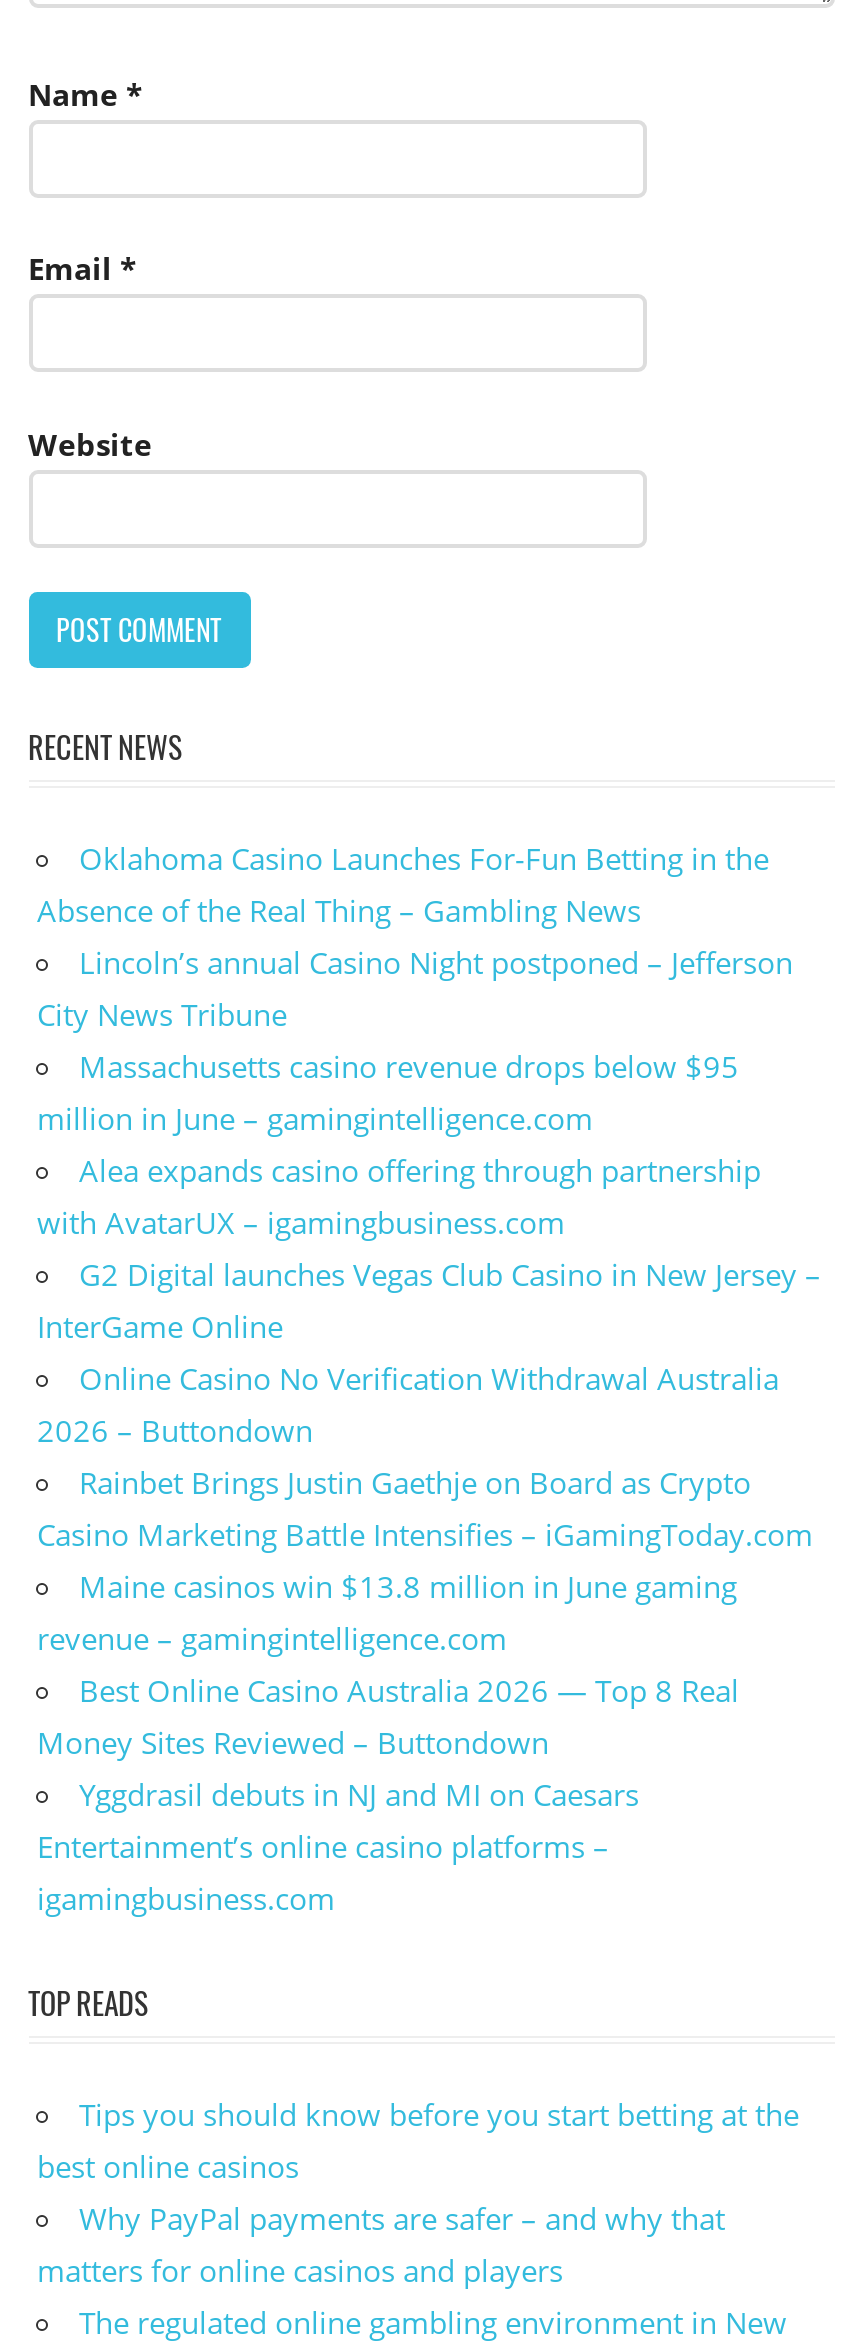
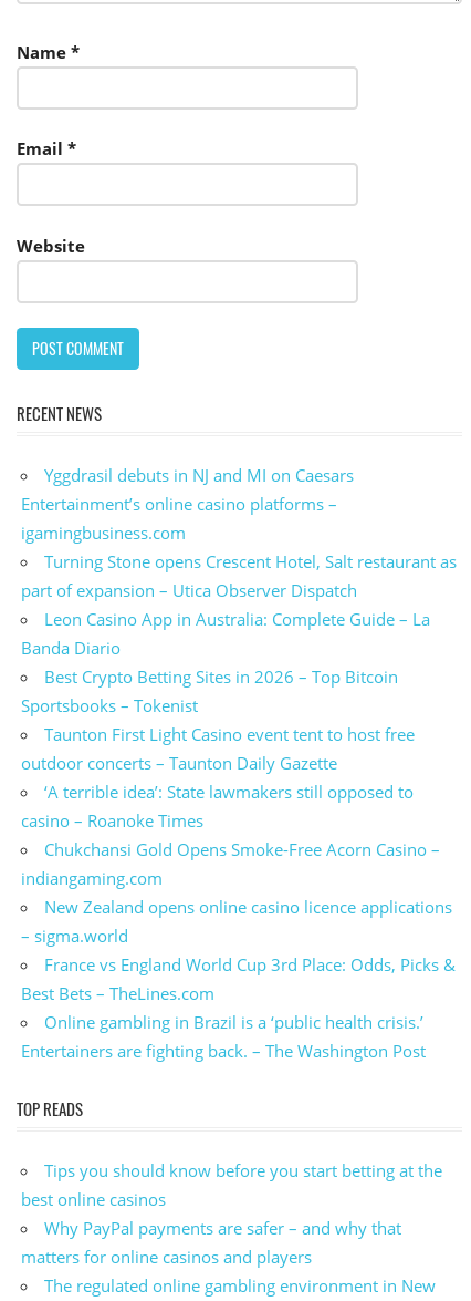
- Oklahoma Casino Launches For-Fun Betting in the
- Absence of the Real Thing – Gambling News
- Lincoln’s annual Casino Night postponed – Jefferson
- City News Tribune
- Massachusetts casino revenue drops below $95
- million in June – gamingintelligence.com
- Alea expands casino offering through partnership
- with AvatarUX – igamingbusiness.com
- G2 Digital launches Vegas Club Casino in New Jersey –
- InterGame Online
- Online Casino No Verification Withdrawal Australia
- 2026 – Buttondown
- Rainbet Brings Justin Gaethje on Board as Crypto
- Casino Marketing Battle Intensifies – iGamingToday.com
- Maine casinos win $13.8 million in June gaming
- revenue – gamingintelligence.com
- Best Online Casino Australia 2026 — Top 8 Real
- Money Sites Reviewed – Buttondown

moved up: Yggdrasil debuts in NJ and MI on Caesars | Entertainment’s online casino platforms – | igamingbusiness.com

+ Turning Stone opens Crescent Hotel, Salt restaurant as
+ part of expansion – Utica Observer Dispatch
+ Leon Casino App in Australia: Complete Guide – La
+ Banda Diario
+ Best Crypto Betting Sites in 2026 – Top Bitcoin
+ Sportsbooks – Tokenist
+ Taunton First Light Casino event tent to host free
+ outdoor concerts – Taunton Daily Gazette
+ ‘A terrible idea’: State lawmakers still opposed to
+ casino – Roanoke Times
+ Chukchansi Gold Opens Smoke-Free Acorn Casino –
+ indiangaming.com
+ New Zealand opens online casino licence applications
+ – sigma.world
+ France vs England World Cup 3rd Place: Odds, Picks &
+ Best Bets – TheLines.com
+ Online gambling in Brazil is a ‘public health crisis.’
+ Entertainers are fighting back. – The Washington Post
